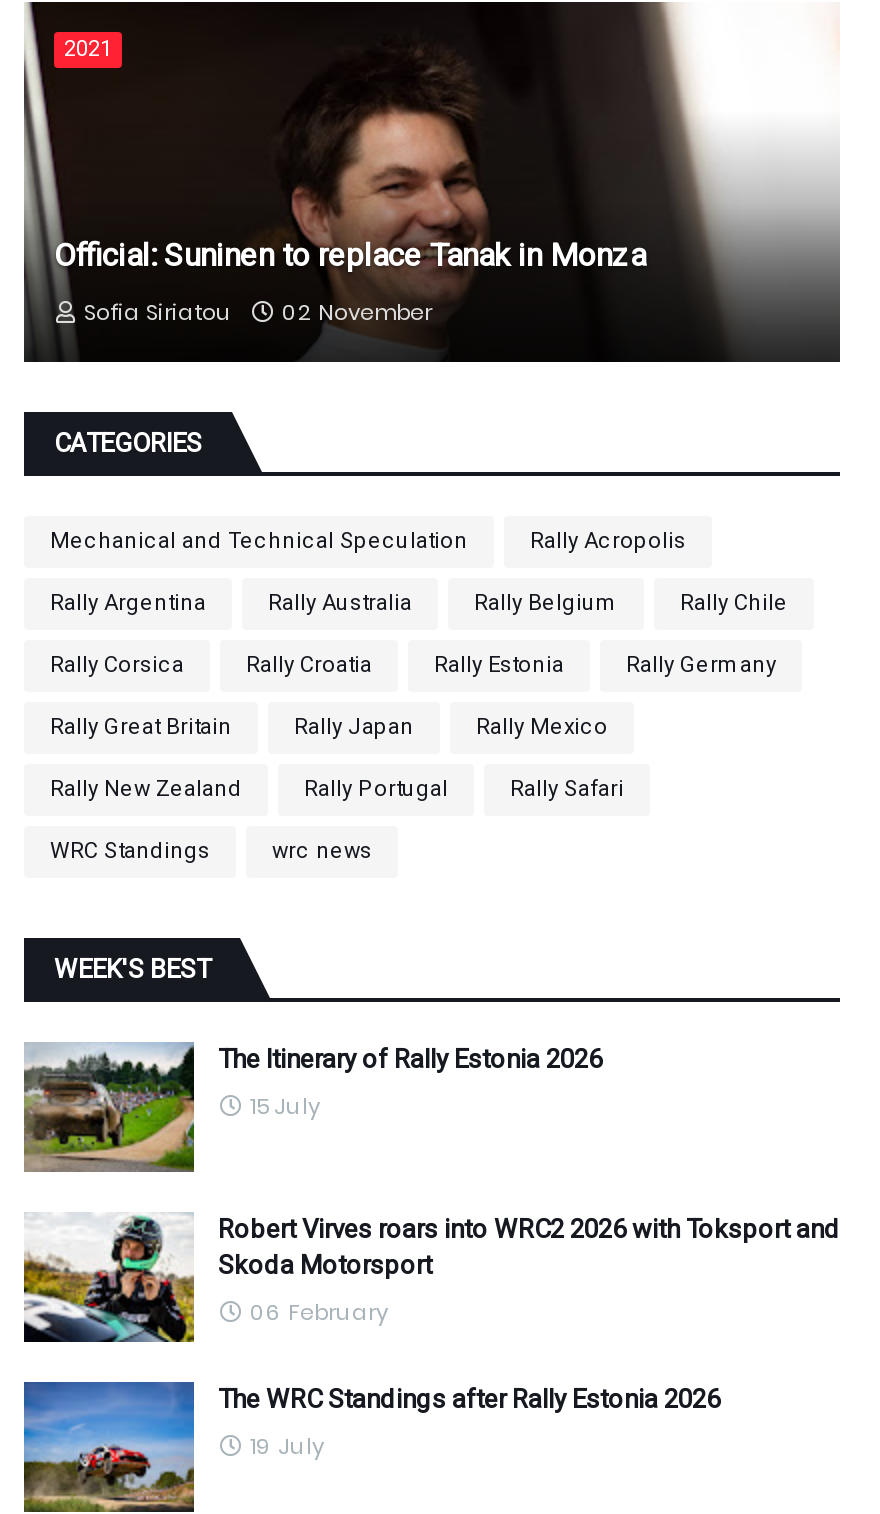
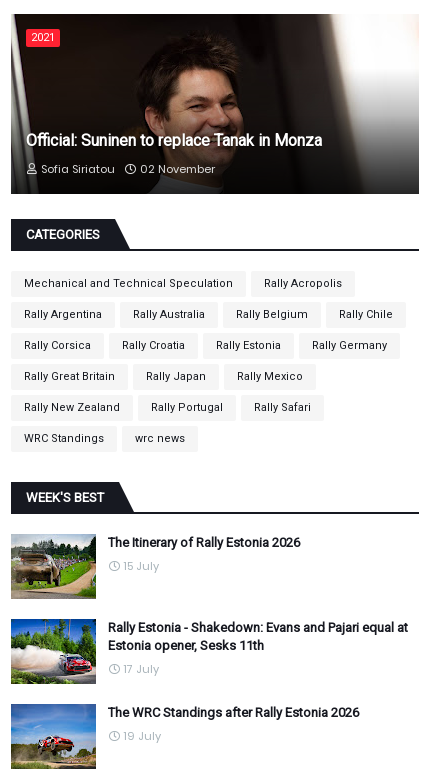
- [image]
- Robert Virves roars into WRC2 2026 with Toksport and
- Skoda Motorsport
+ [image]
+ Rally Estonia - Shakedown: Evans and Pajari equal at
+ Estonia opener, Sesks 11th

- 06 February
+ 17 July
